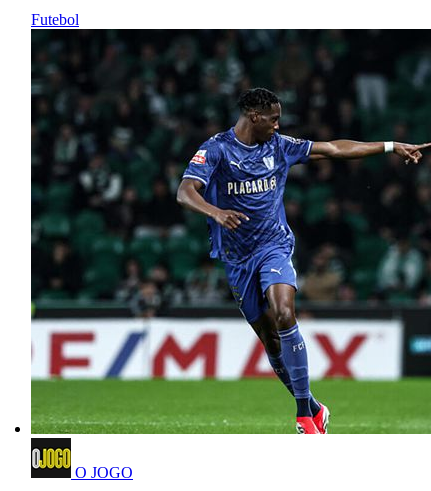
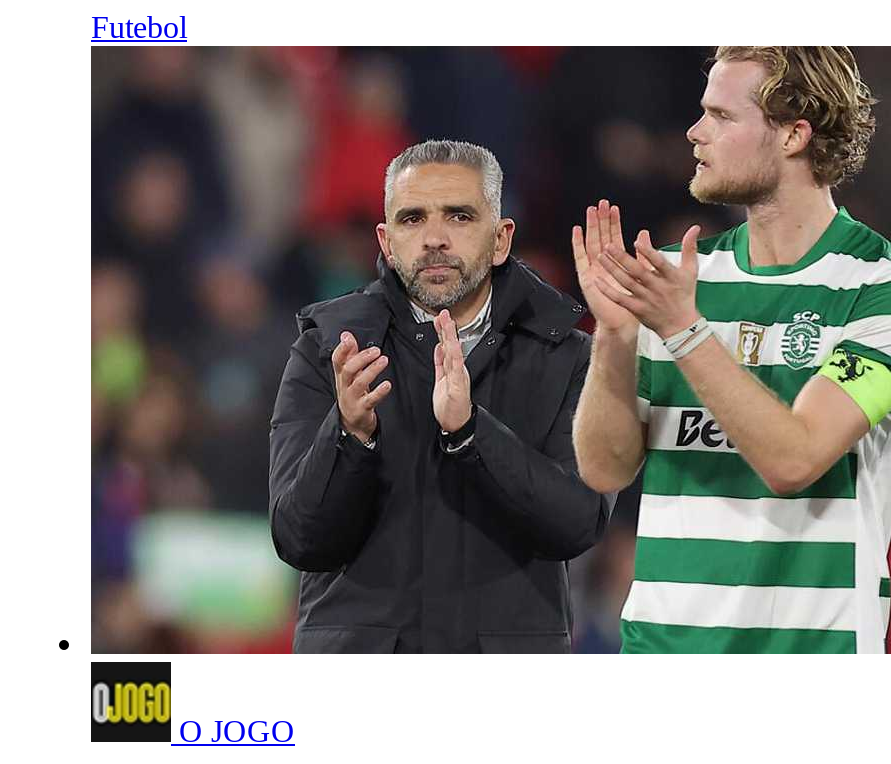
- [image]
+ [image]
